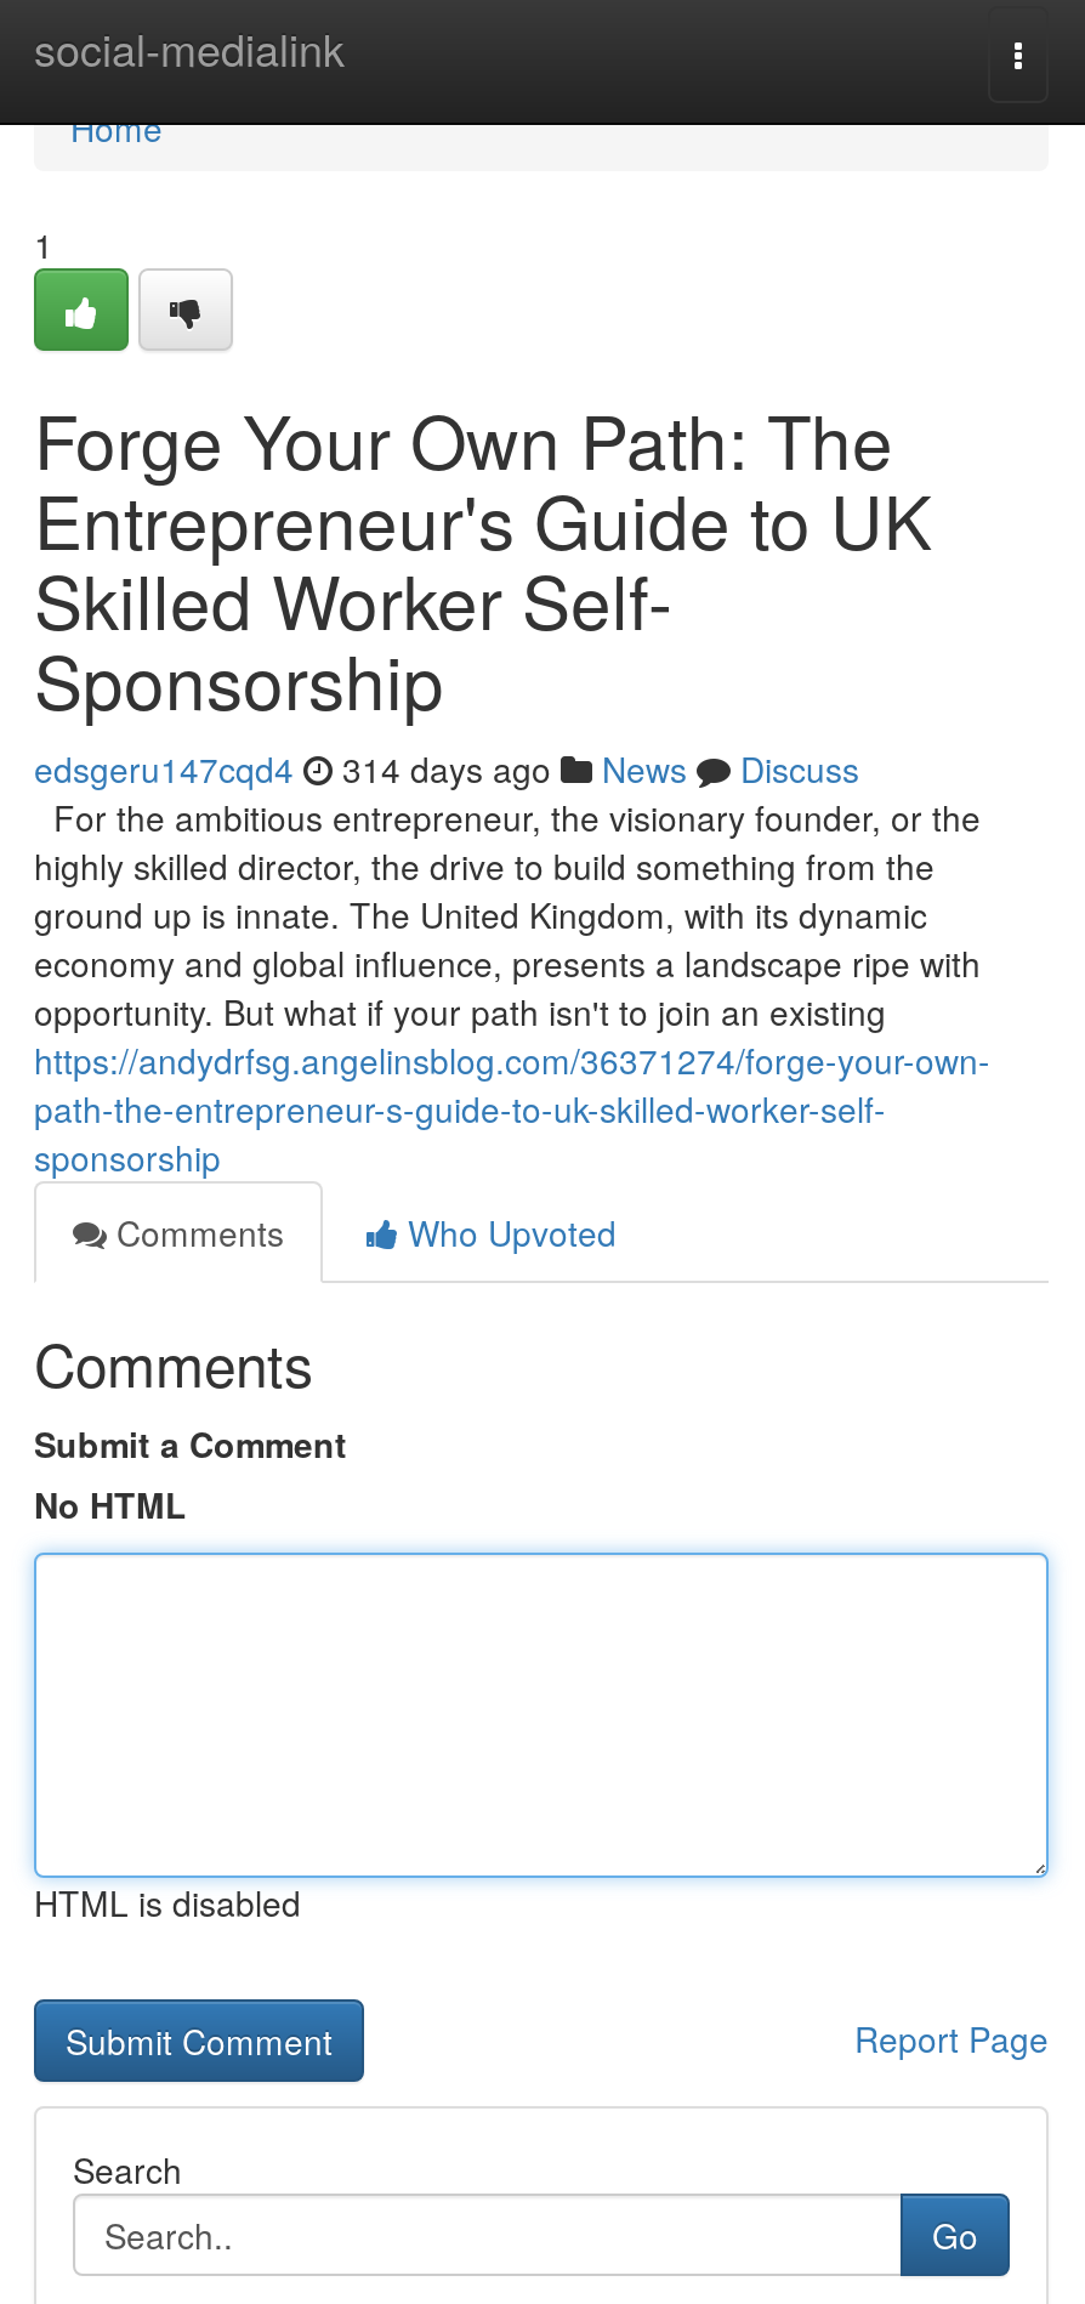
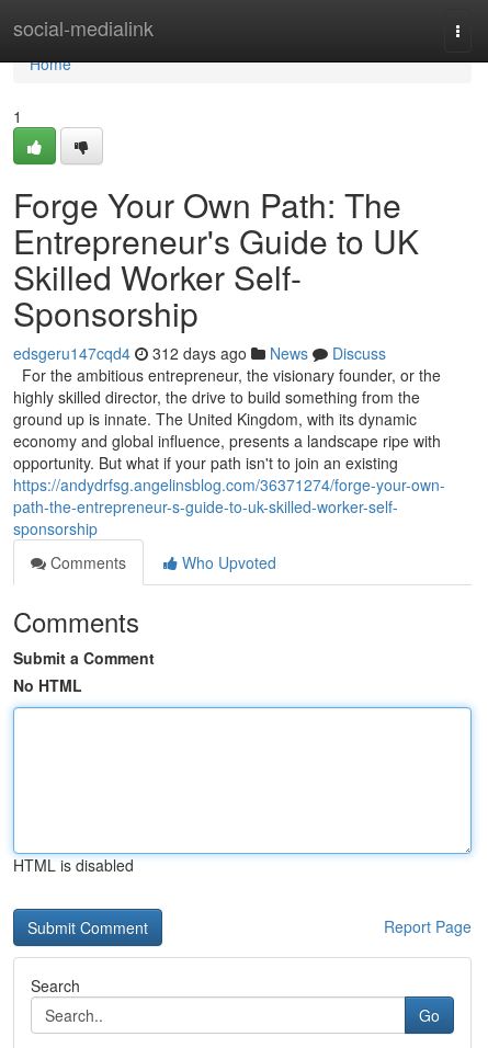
- edsgeru147cqd4 314 days ago News Discuss
+ edsgeru147cqd4 312 days ago News Discuss
